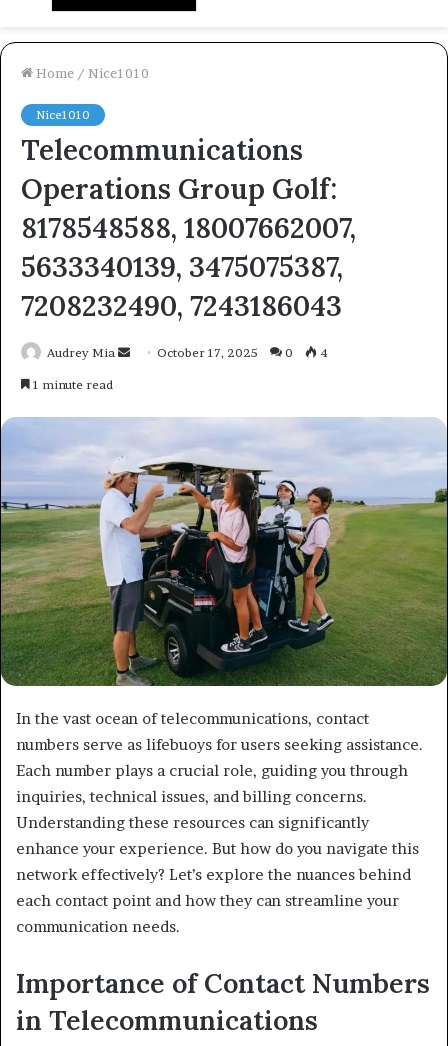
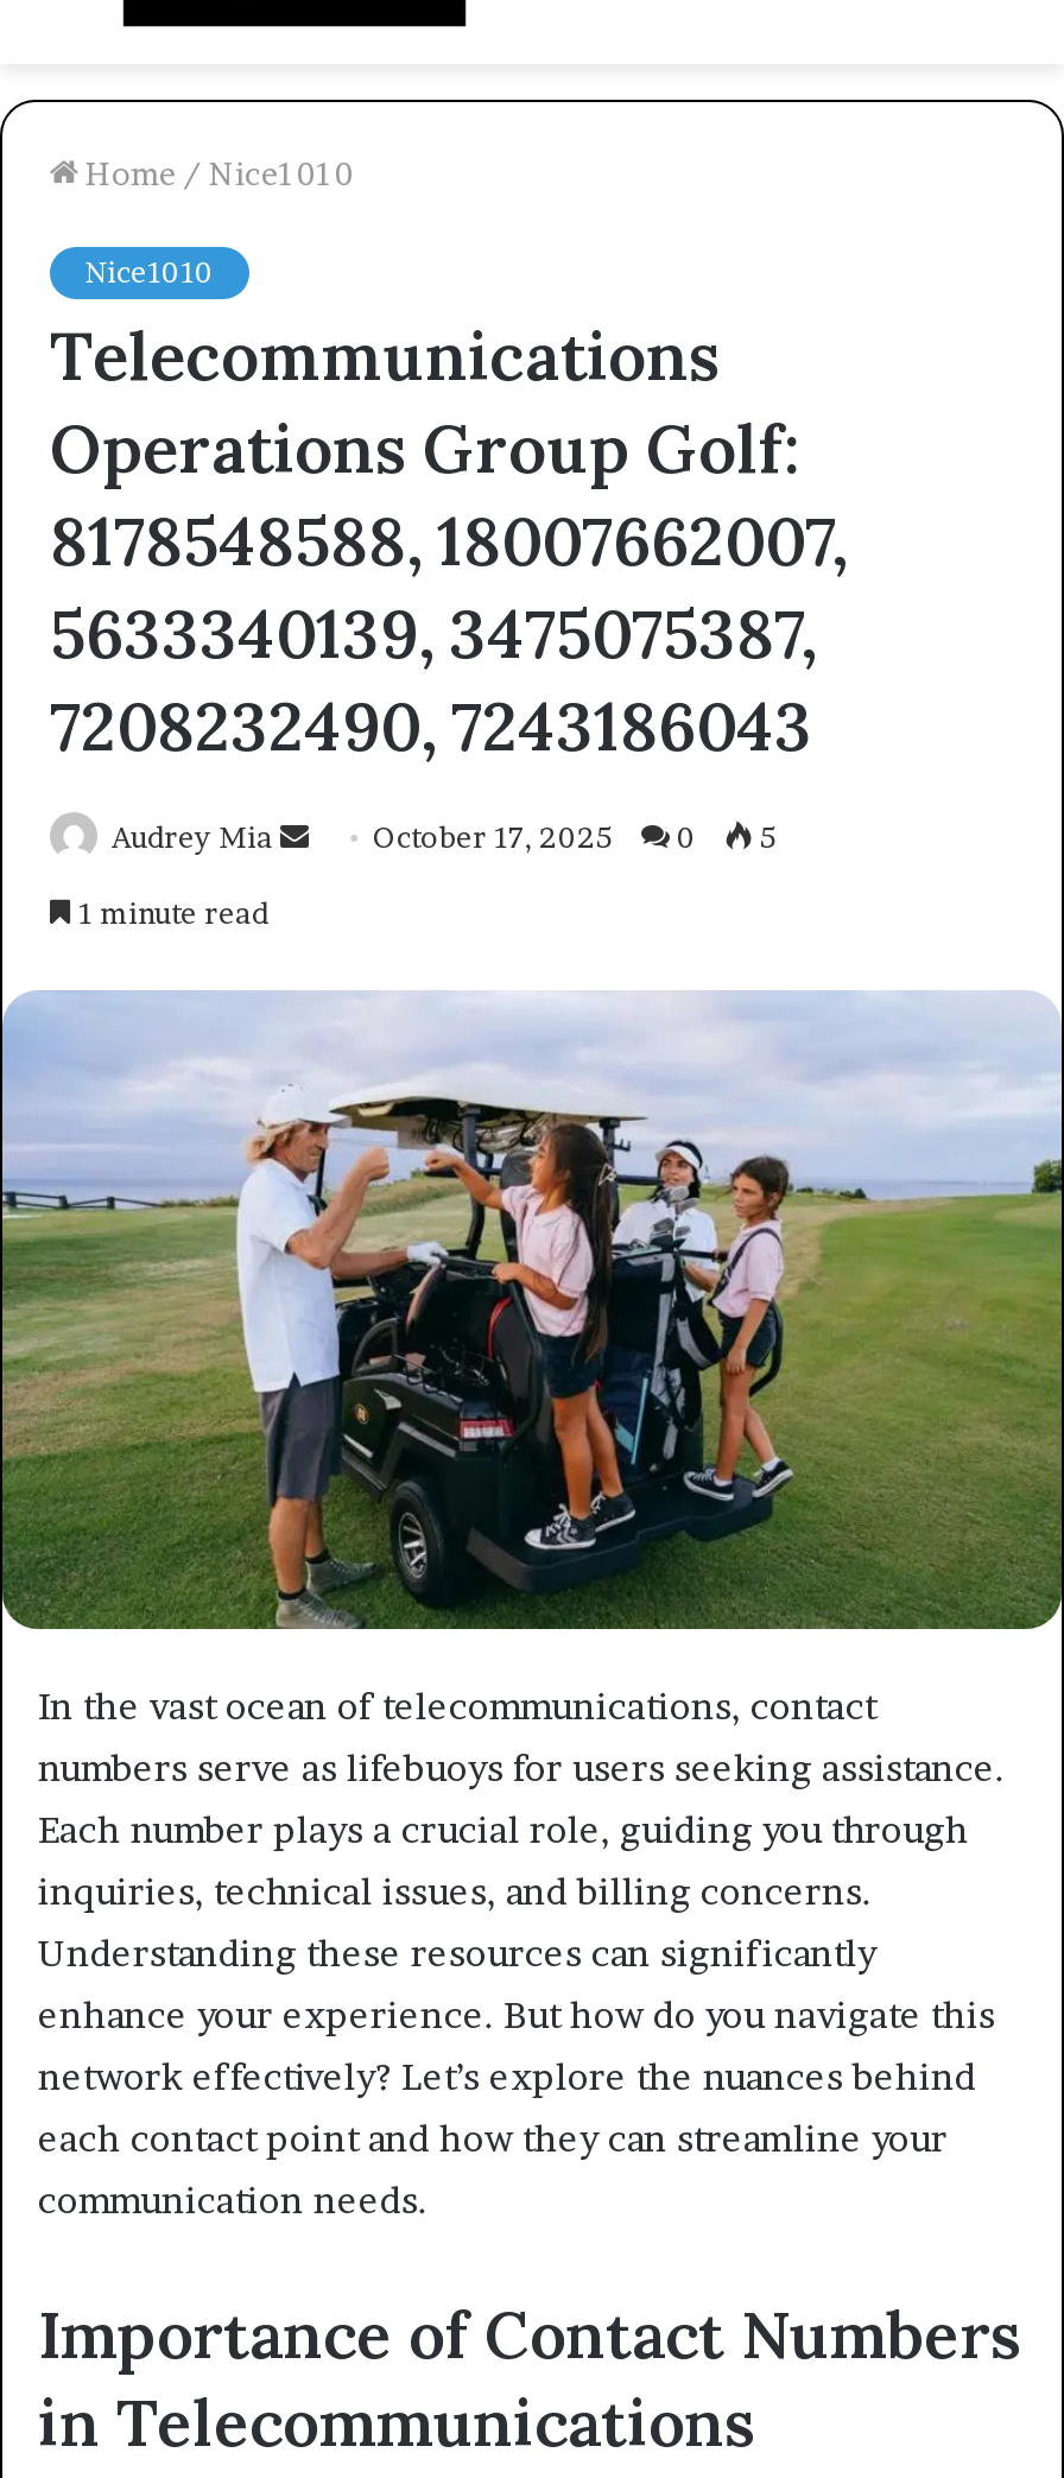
- 4
+ 5
